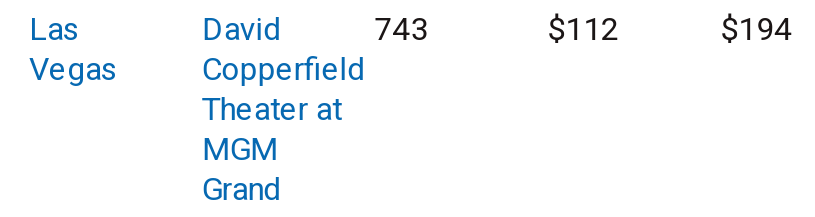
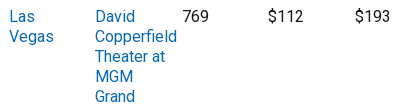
- 743
+ 769

- $194
+ $193
